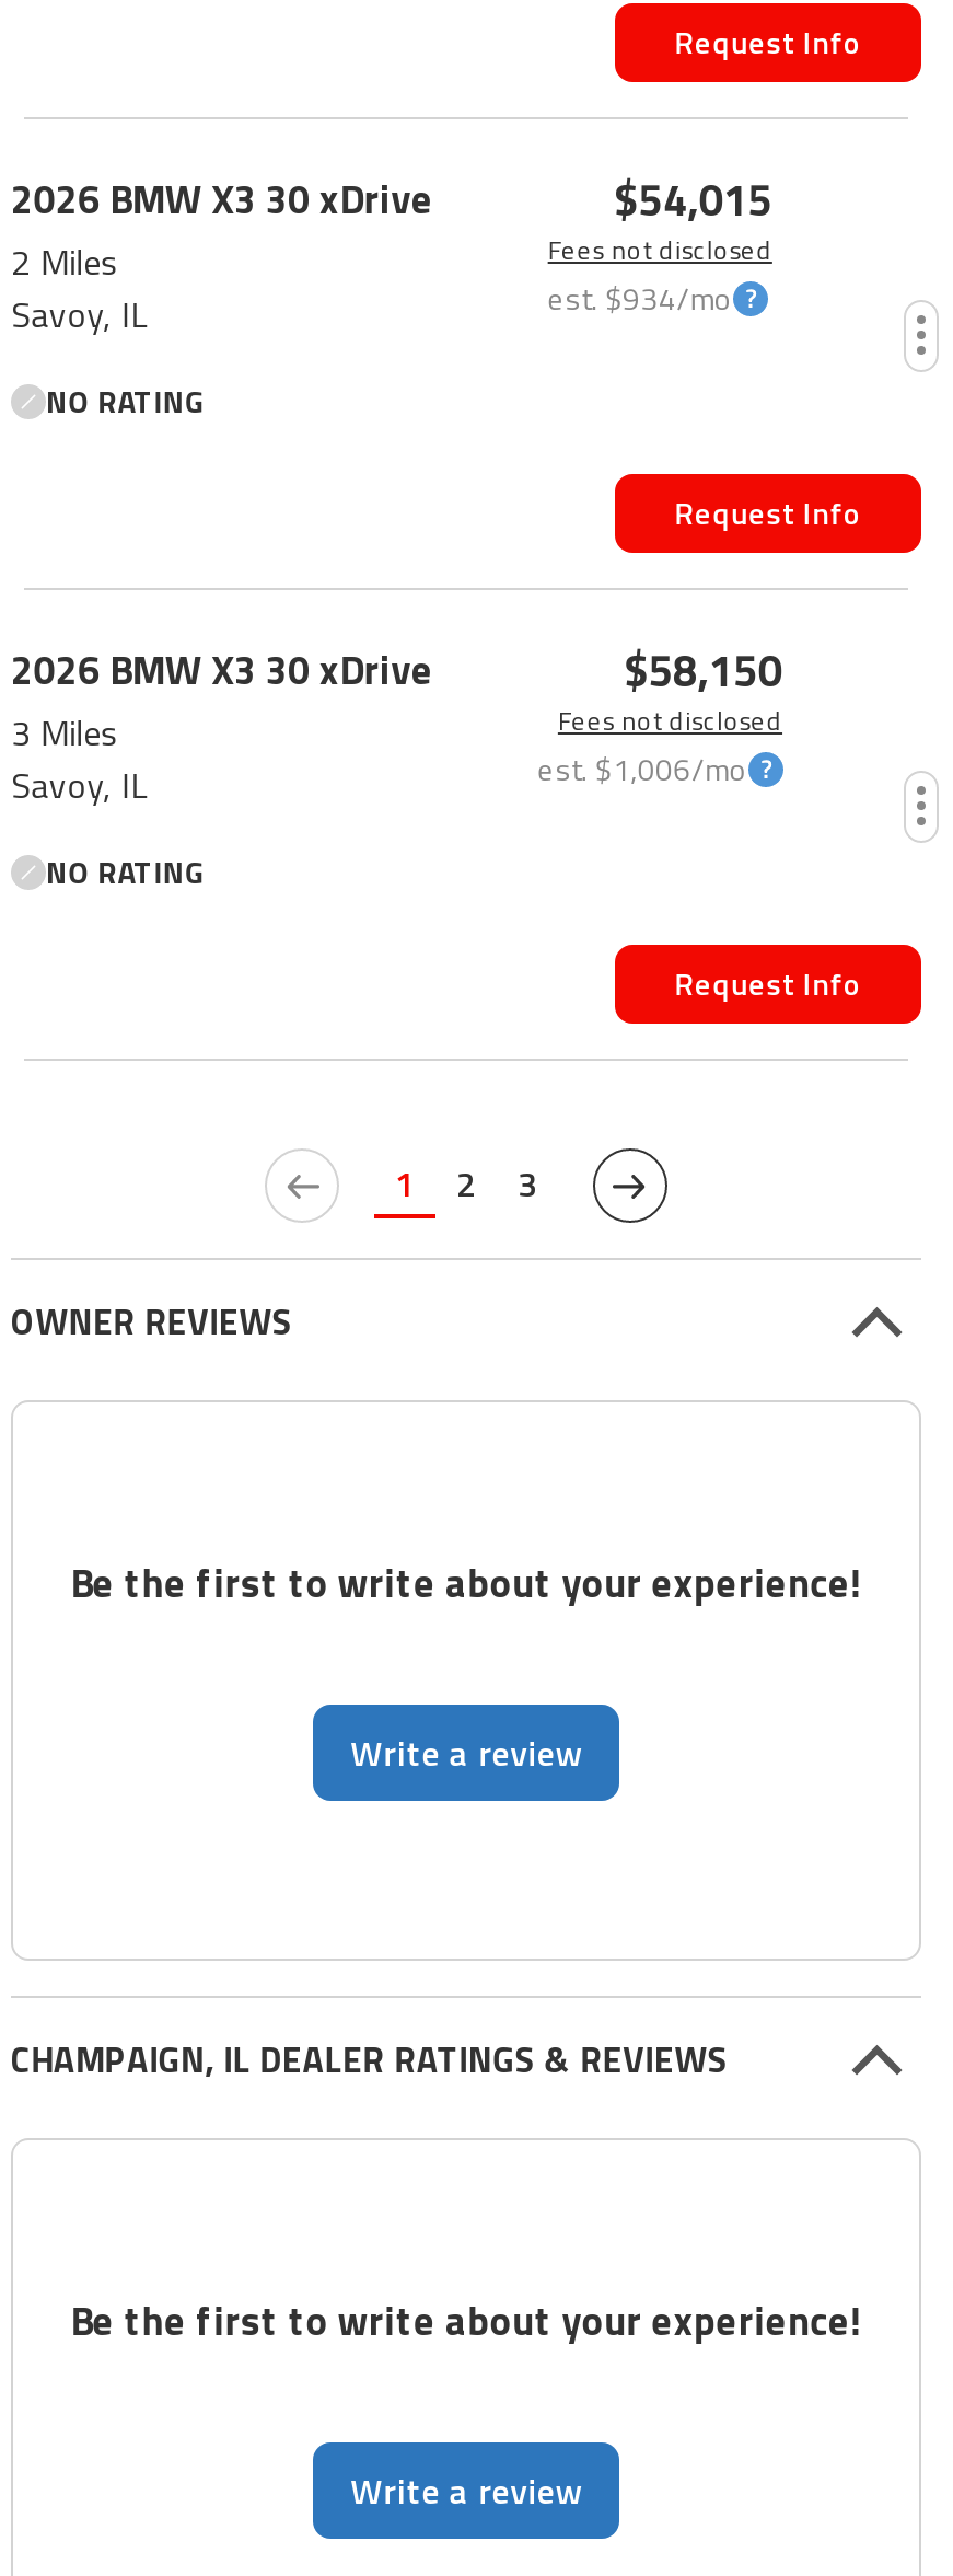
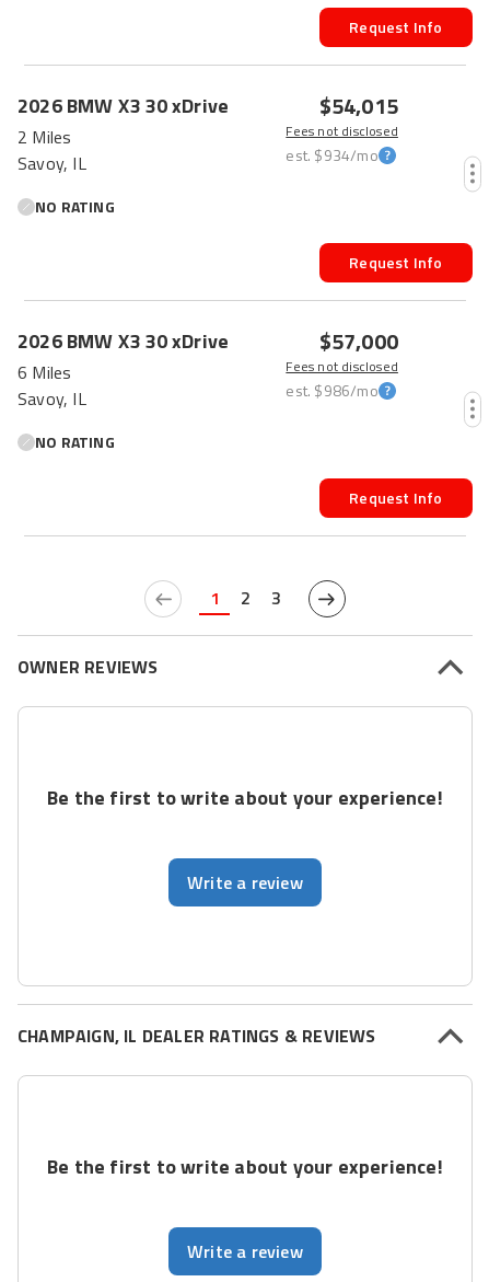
- $58,150
+ $57,000

- 3 Miles
+ 6 Miles

- est. $1,006/mo
+ est. $986/mo
